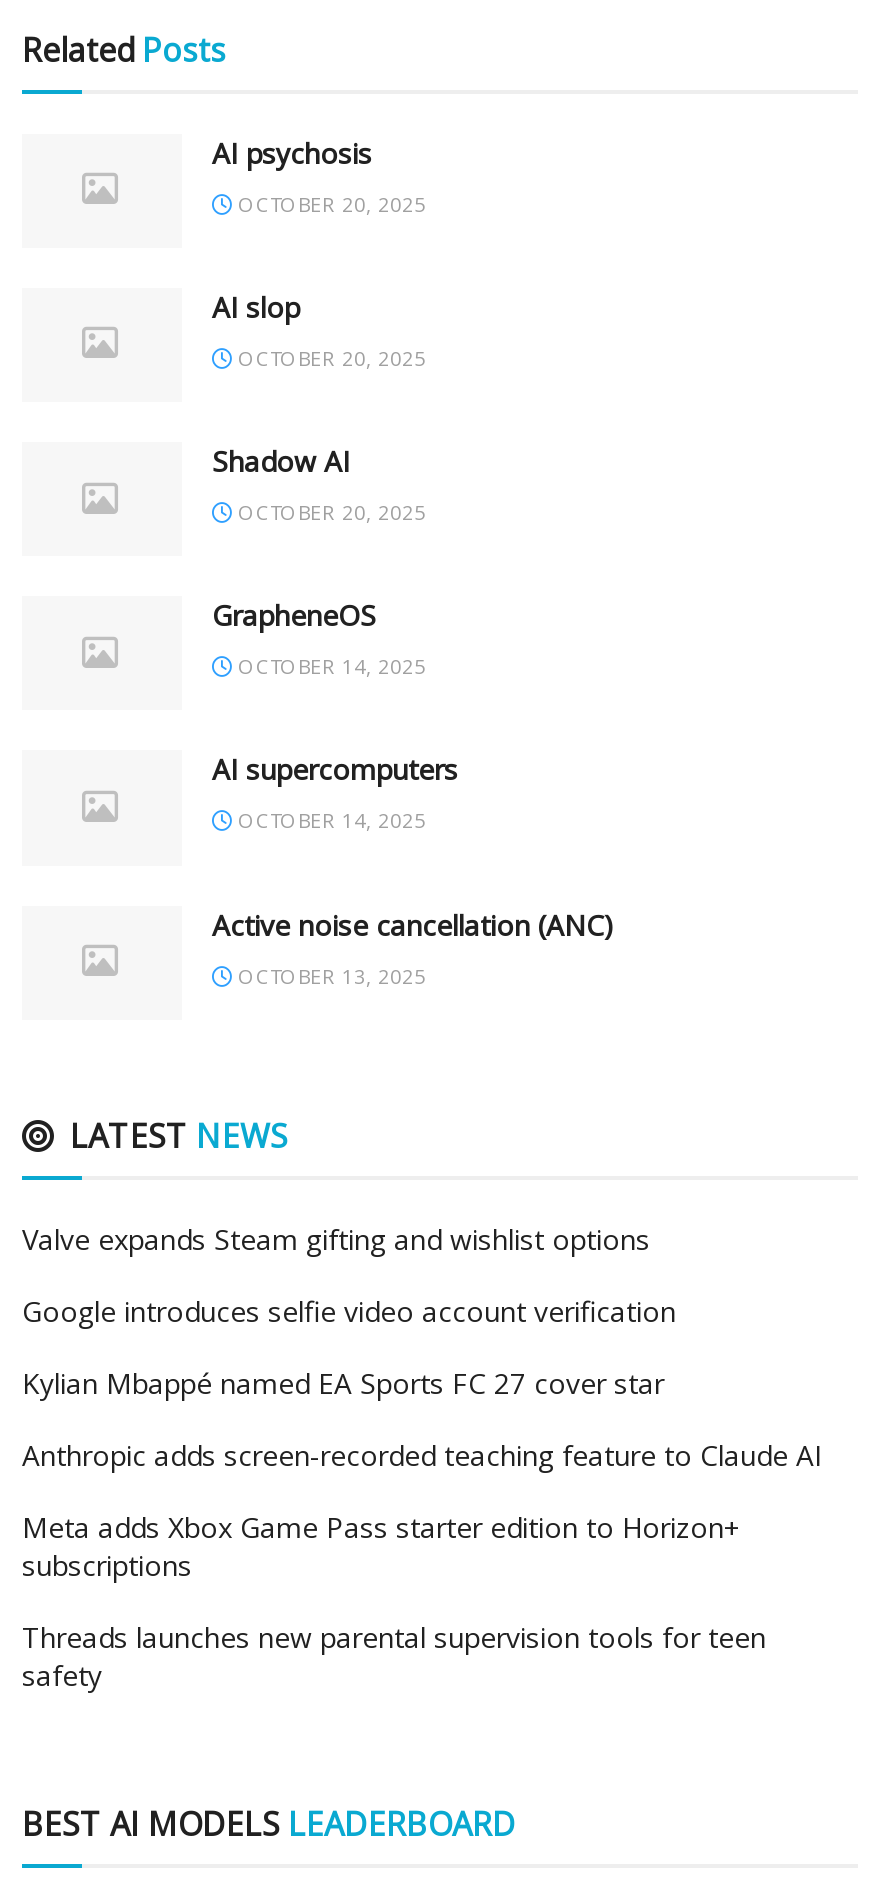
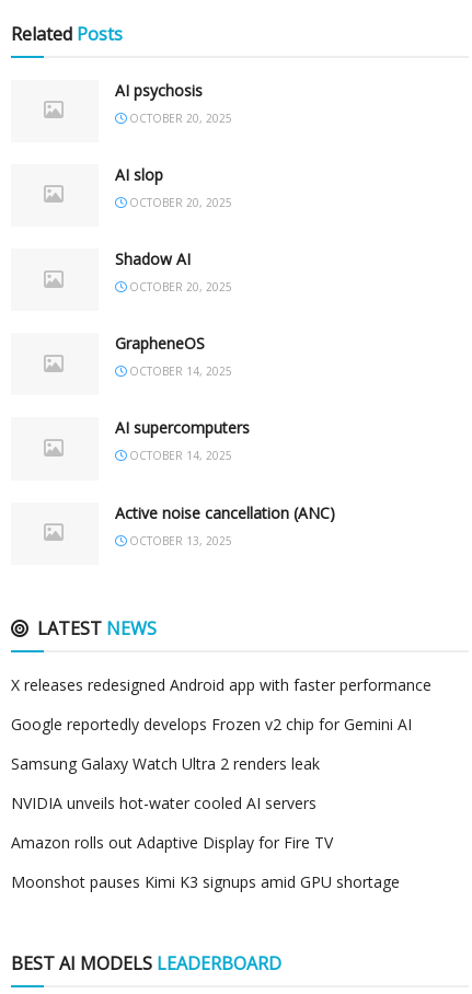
- Valve expands Steam gifting and wishlist options
+ X releases redesigned Android app with faster performance

- Google introduces selfie video account verification
+ Google reportedly develops Frozen v2 chip for Gemini AI

- Kylian Mbappé named EA Sports FC 27 cover star
+ Samsung Galaxy Watch Ultra 2 renders leak

- Anthropic adds screen-recorded teaching feature to Claude AI
+ NVIDIA unveils hot-water cooled AI servers

- Meta adds Xbox Game Pass starter edition to Horizon+
- subscriptions
+ Amazon rolls out Adaptive Display for Fire TV

- Threads launches new parental supervision tools for teen
- safety
+ Moonshot pauses Kimi K3 signups amid GPU shortage
